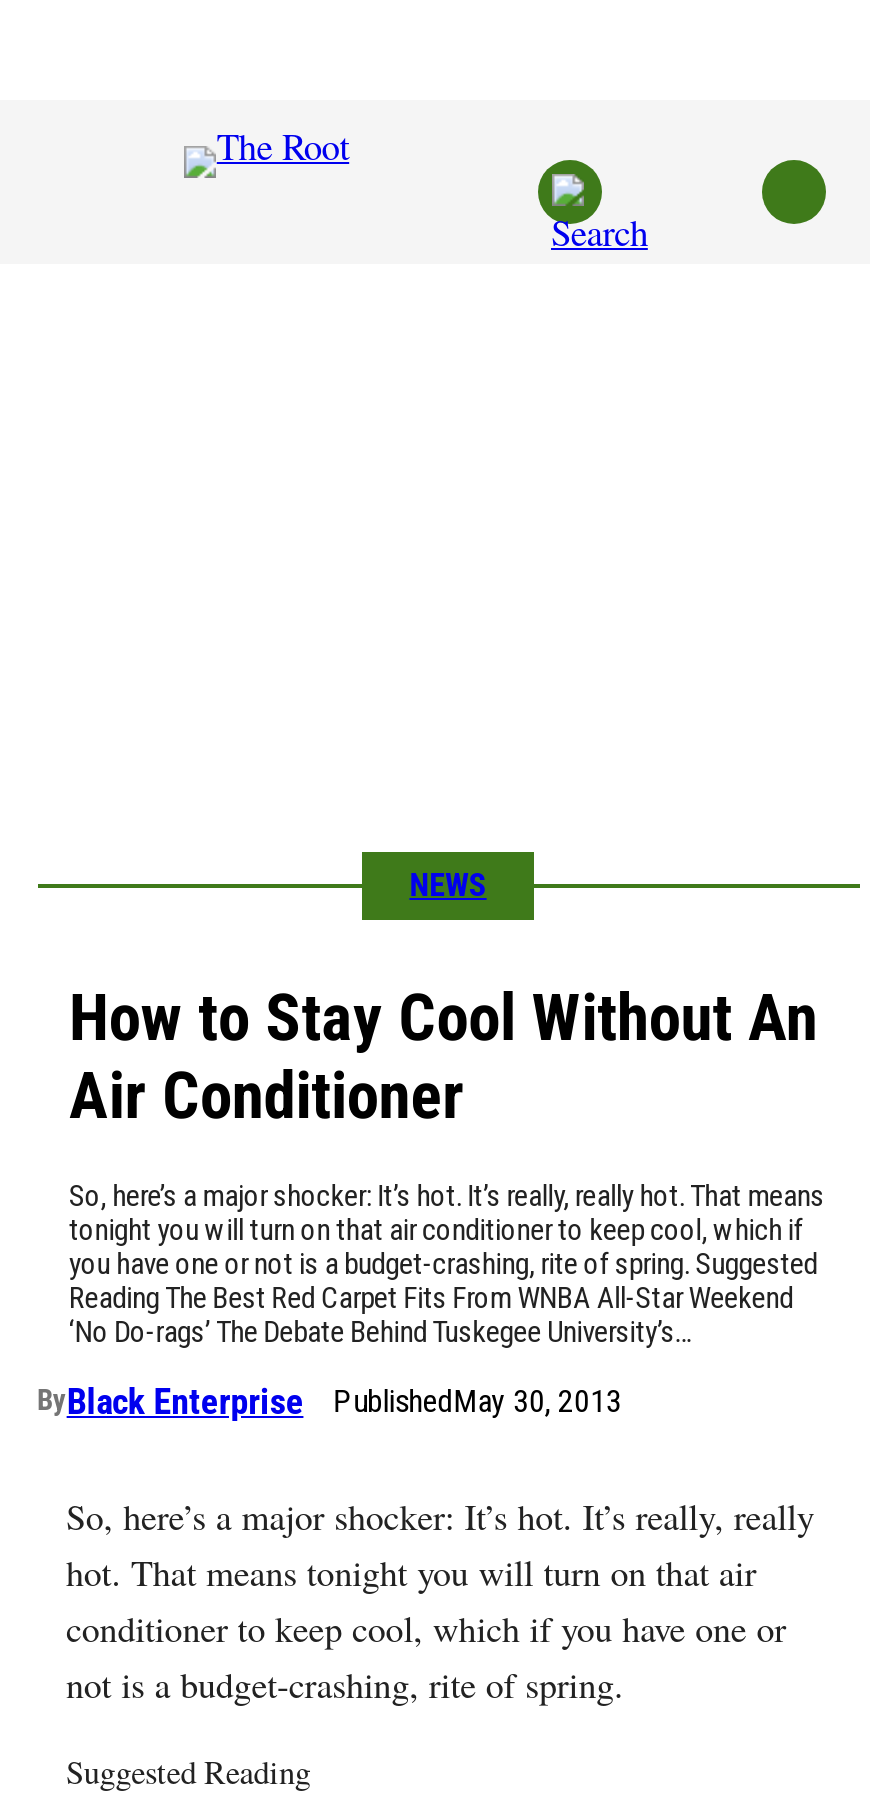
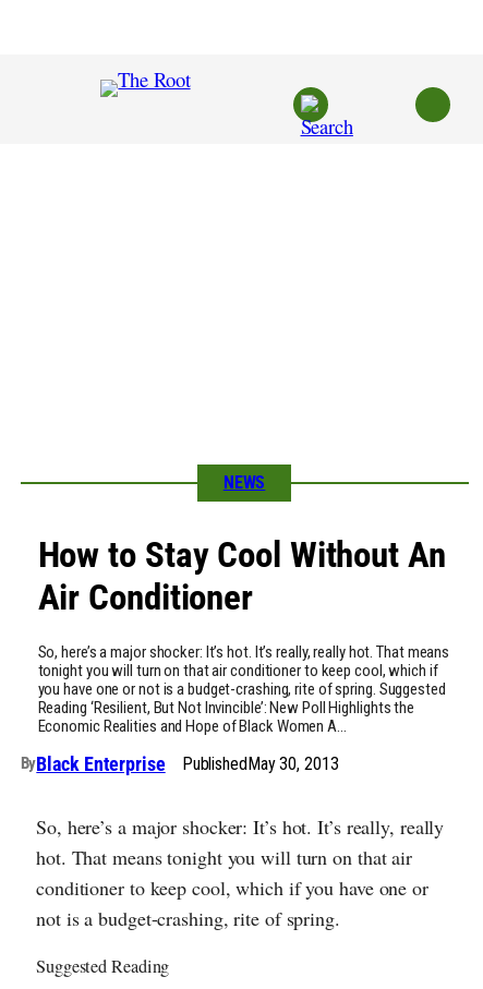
- Reading The Best Red Carpet Fits From WNBA All-Star Weekend
- ‘No Do-rags’ The Debate Behind Tuskegee University’s…
+ Reading ‘Resilient, But Not Invincible’: New Poll Highlights the
+ Economic Realities and Hope of Black Women A…
